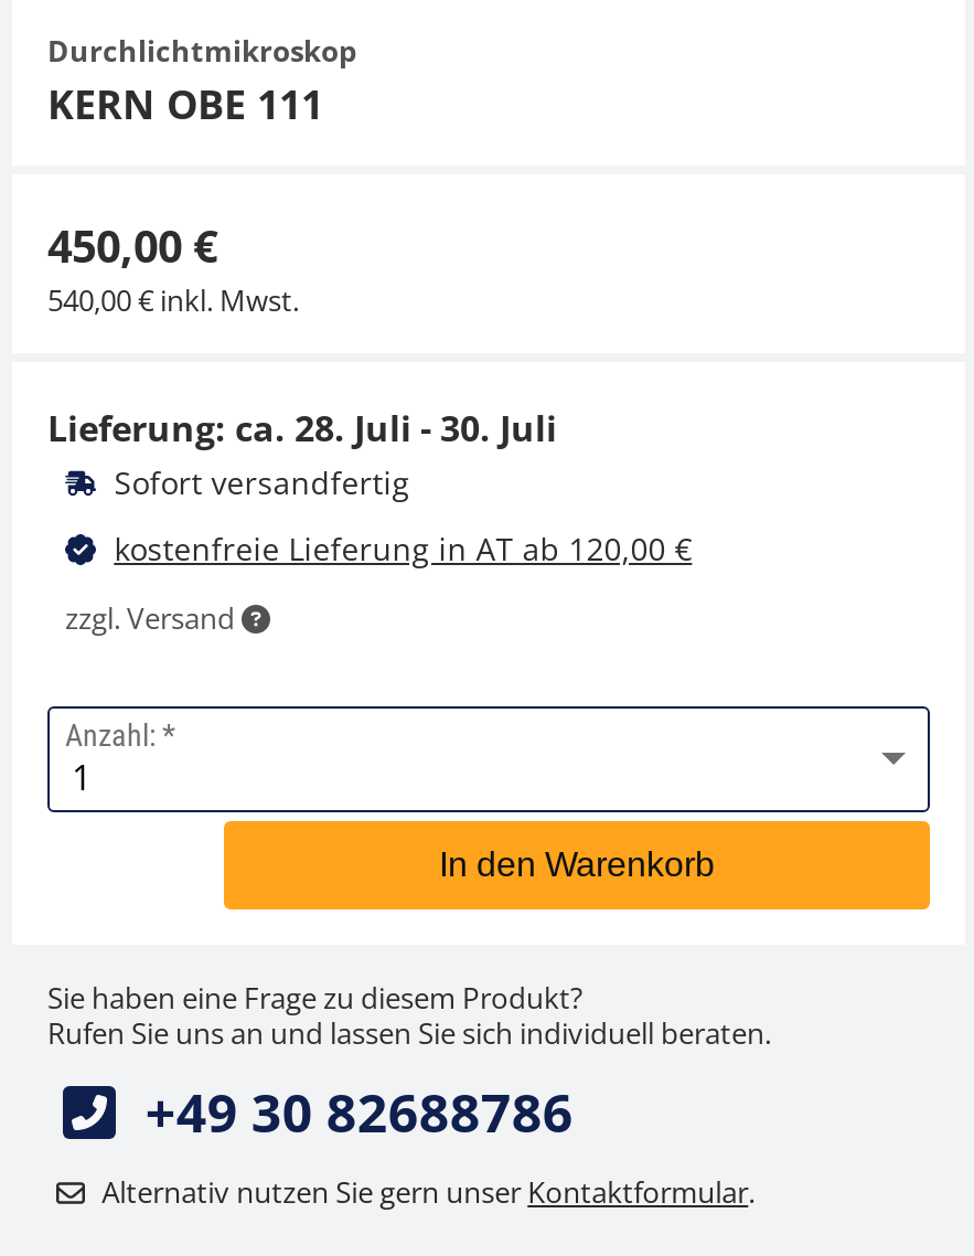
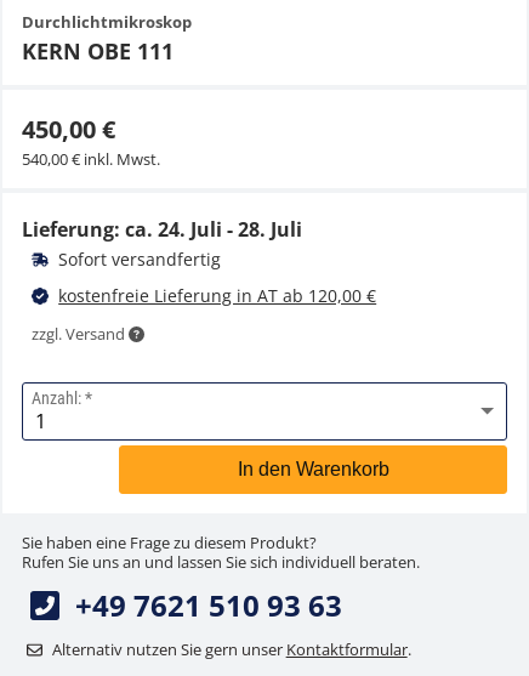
- Lieferung: ca. 28. Juli - 30. Juli
+ Lieferung: ca. 24. Juli - 28. Juli

- +49 30 82688786
+ +49 7621 510 93 63
